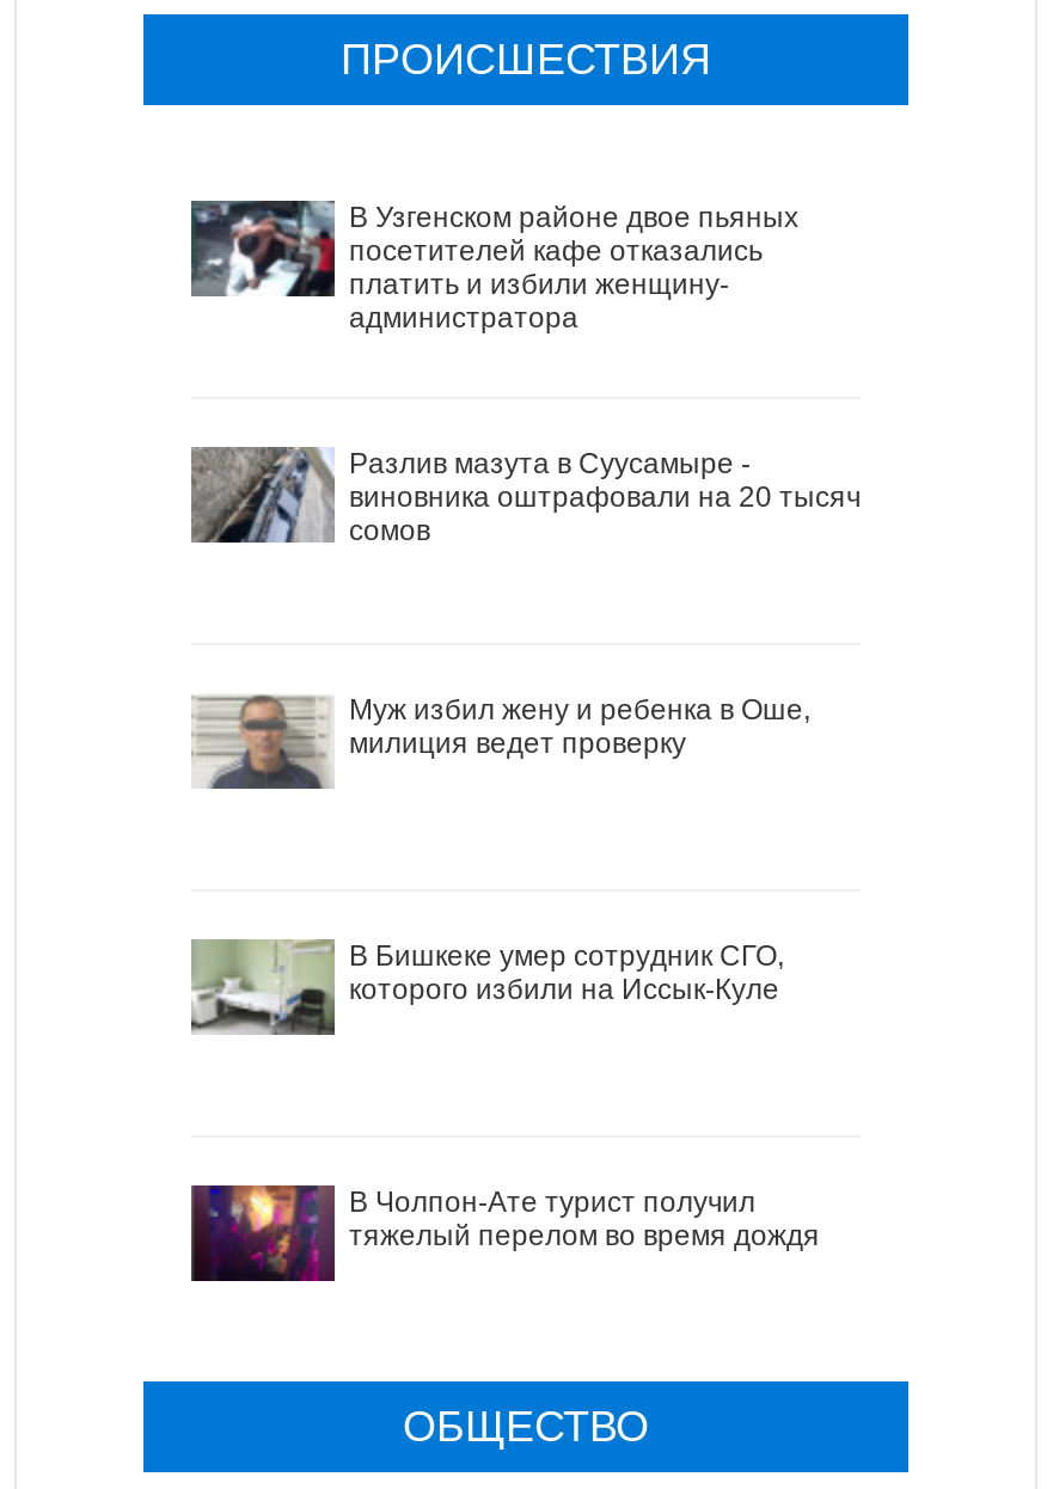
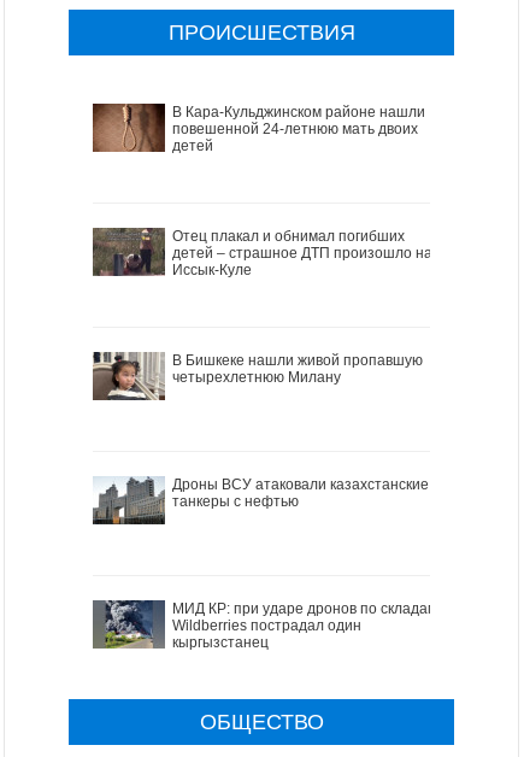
- [image]
- В Узгенском районе двое пьяных
- посетителей кафе отказались
- платить и избили женщину-
- администратора
+ [image]
+ В Кара-Кульджинском районе нашли
+ повешенной 24-летнюю мать двоих
+ детей

- [image]
- Разлив мазута в Суусамыре -
- виновника оштрафовали на 20 тысяч
- сомов
+ [image]
+ Отец плакал и обнимал погибших
+ детей – страшное ДТП произошло на
+ Иссык-Куле

- [image]
- Муж избил жену и ребенка в Оше,
- милиция ведет проверку
+ [image]
+ В Бишкеке нашли живой пропавшую
+ четырехлетнюю Милану

- [image]
- В Бишкеке умер сотрудник СГО,
- которого избили на Иссык-Куле
+ [image]
+ Дроны ВСУ атаковали казахстанские
+ танкеры с нефтью

- [image]
- В Чолпон-Ате турист получил
- тяжелый перелом во время дождя
+ [image]
+ МИД КР: при ударе дронов по складам
+ Wildberries пострадал один
+ кыргызстанец
